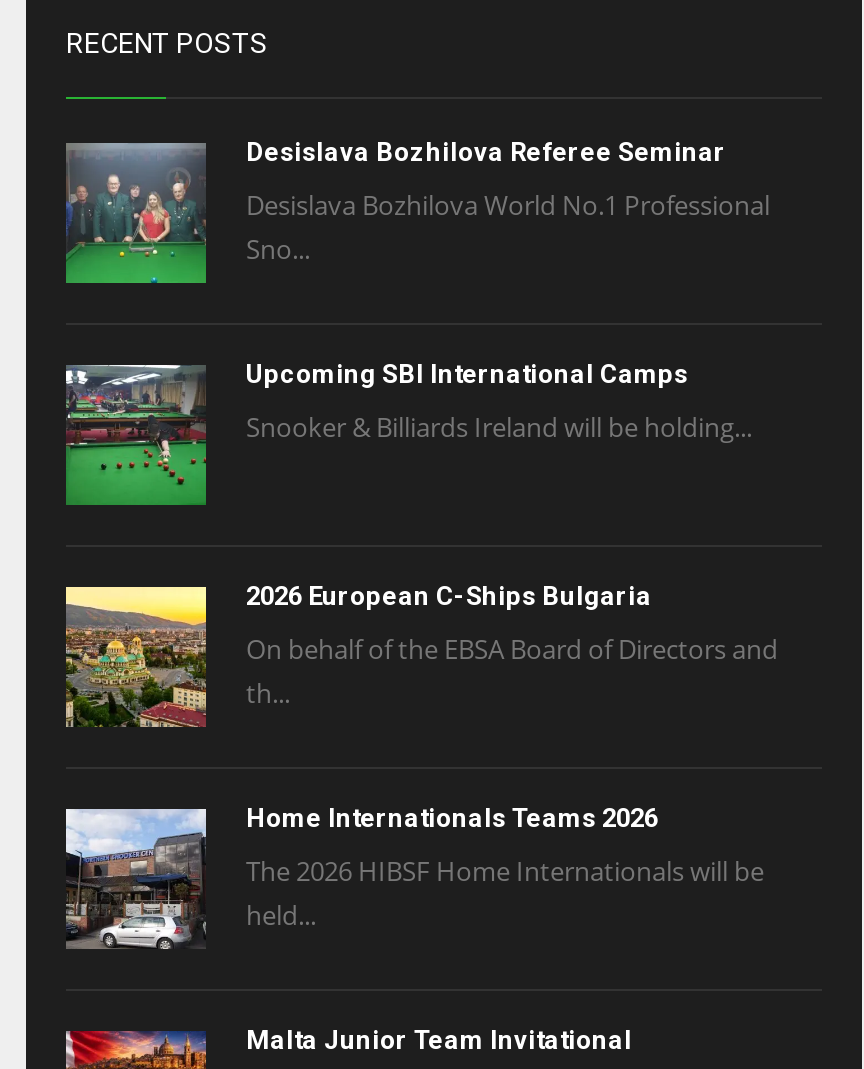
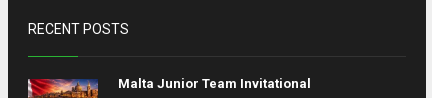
- [image]
- Desislava Bozhilova Referee Seminar
- Desislava Bozhilova World No.1 Professional
- Sno...

- [image]
- Upcoming SBI International Camps
- Snooker & Billiards Ireland will be holding...

- [image]
- 2026 European C-Ships Bulgaria
- On behalf of the EBSA Board of Directors and
- th...

- [image]
- Home Internationals Teams 2026
- The 2026 HIBSF Home Internationals will be
- held...
